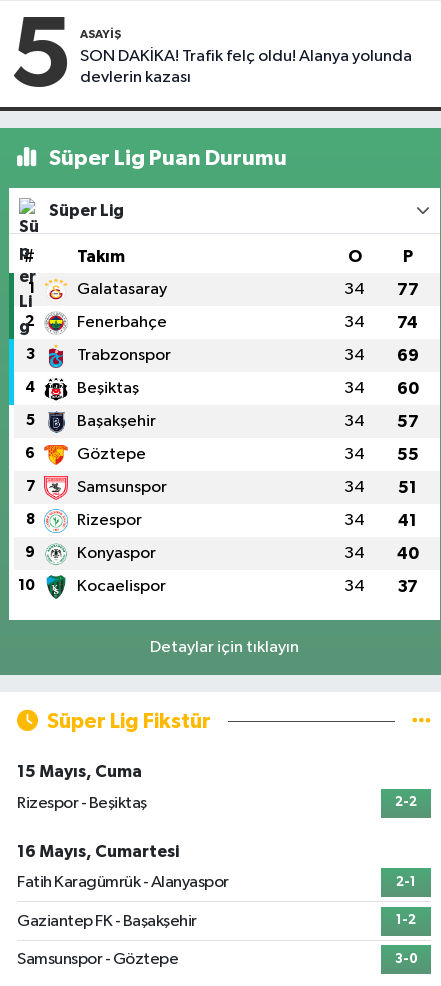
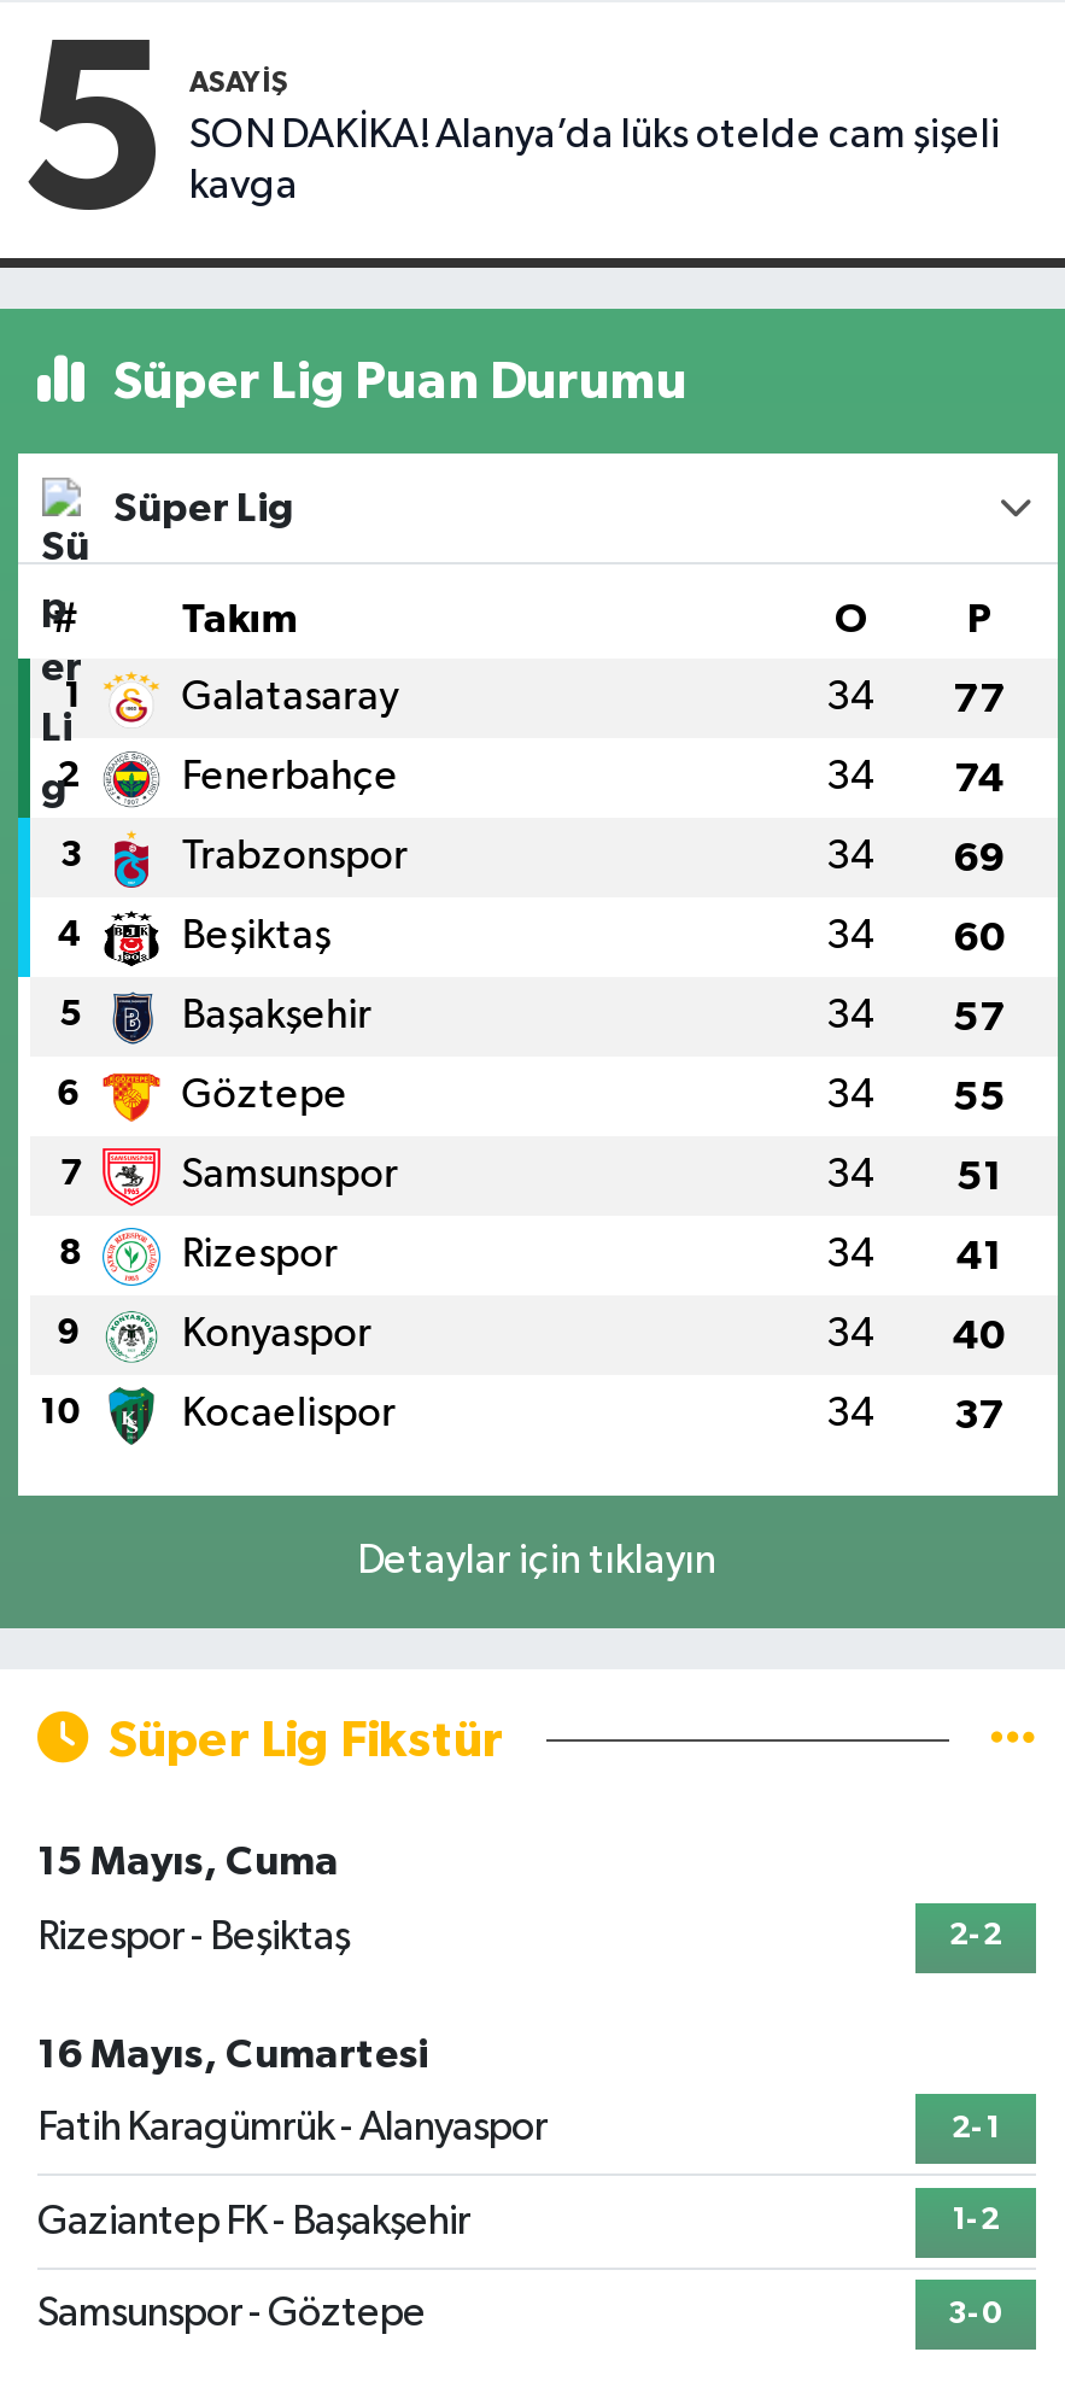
- SON DAKİKA! Trafik felç oldu! Alanya yolunda
- devlerin kazası
+ SON DAKİKA! Alanya’da lüks otelde cam şişeli
+ kavga
